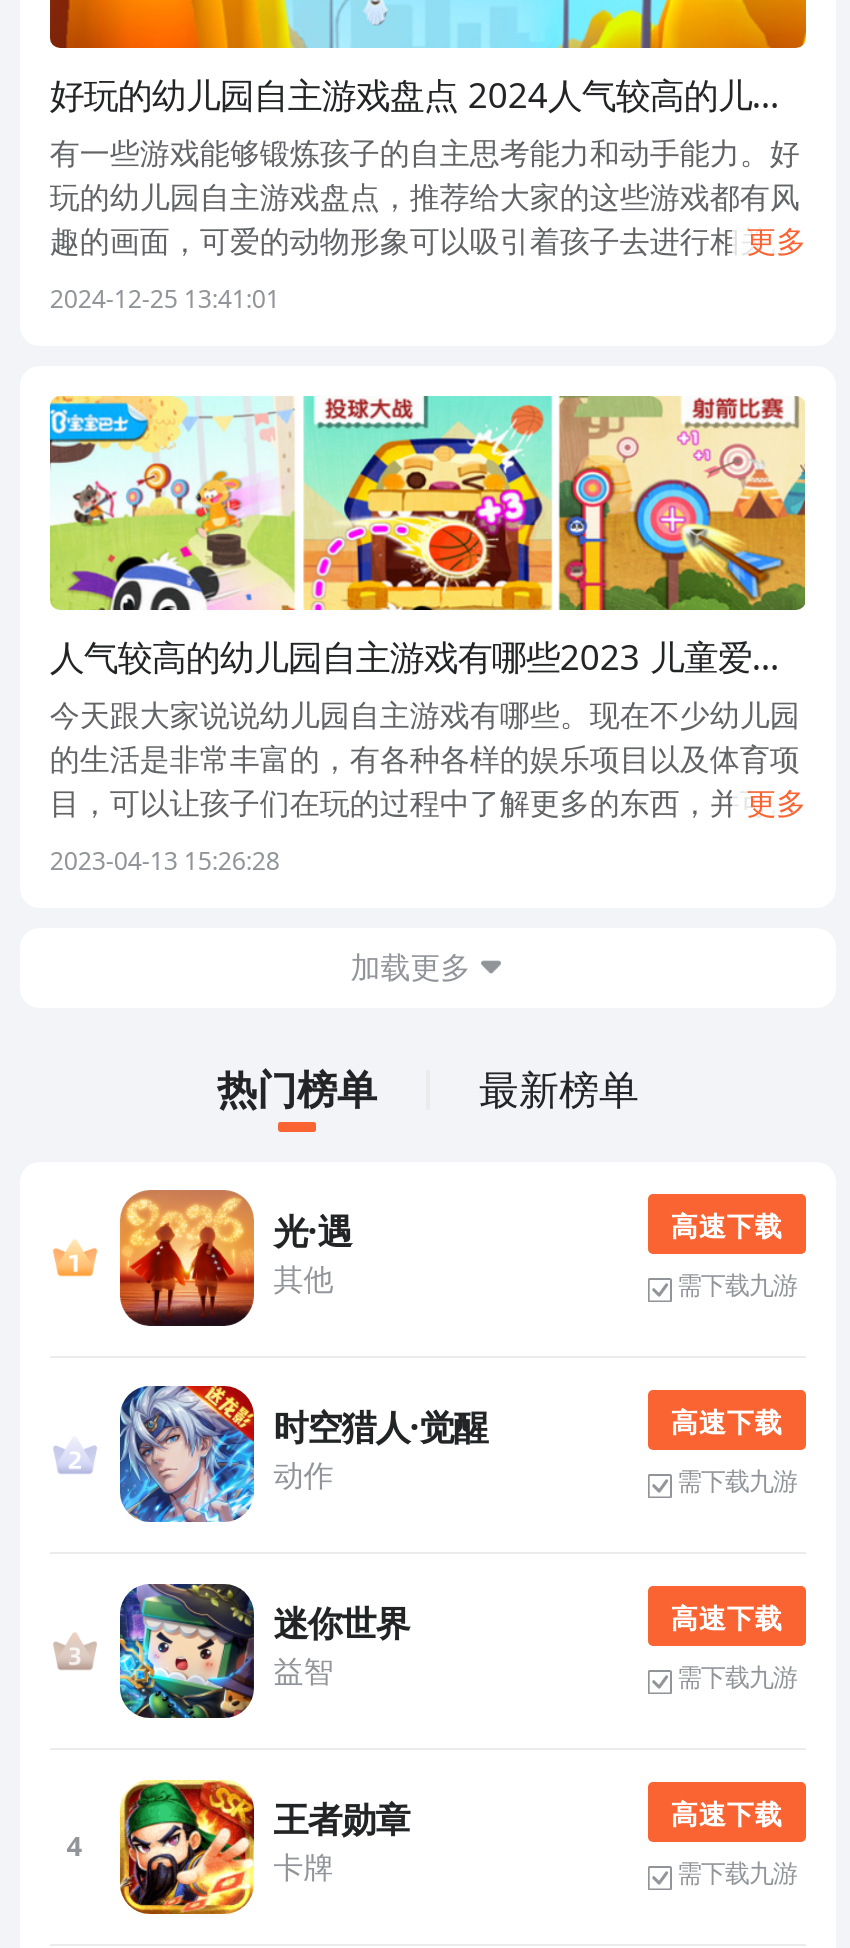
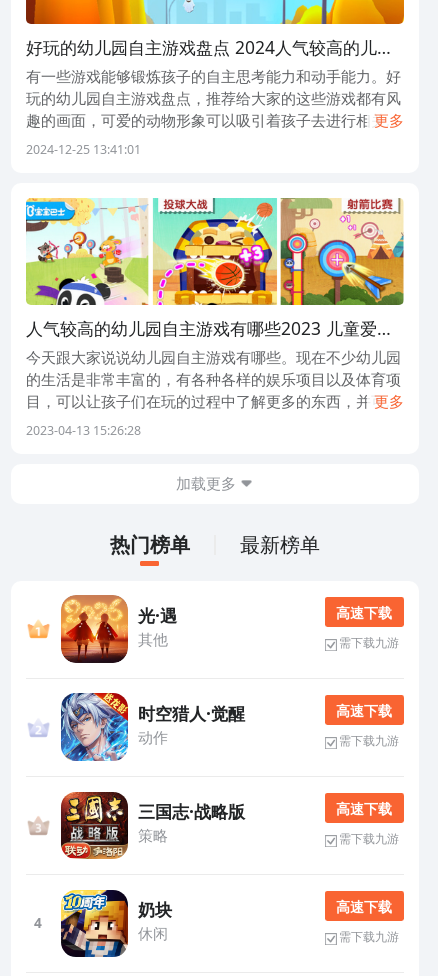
- [image]
- 迷你世界
- 益智
+ [image]
+ 三国志·战略版
+ 策略

- [image]
- 王者勋章
- 卡牌
+ [image]
+ 奶块
+ 休闲
